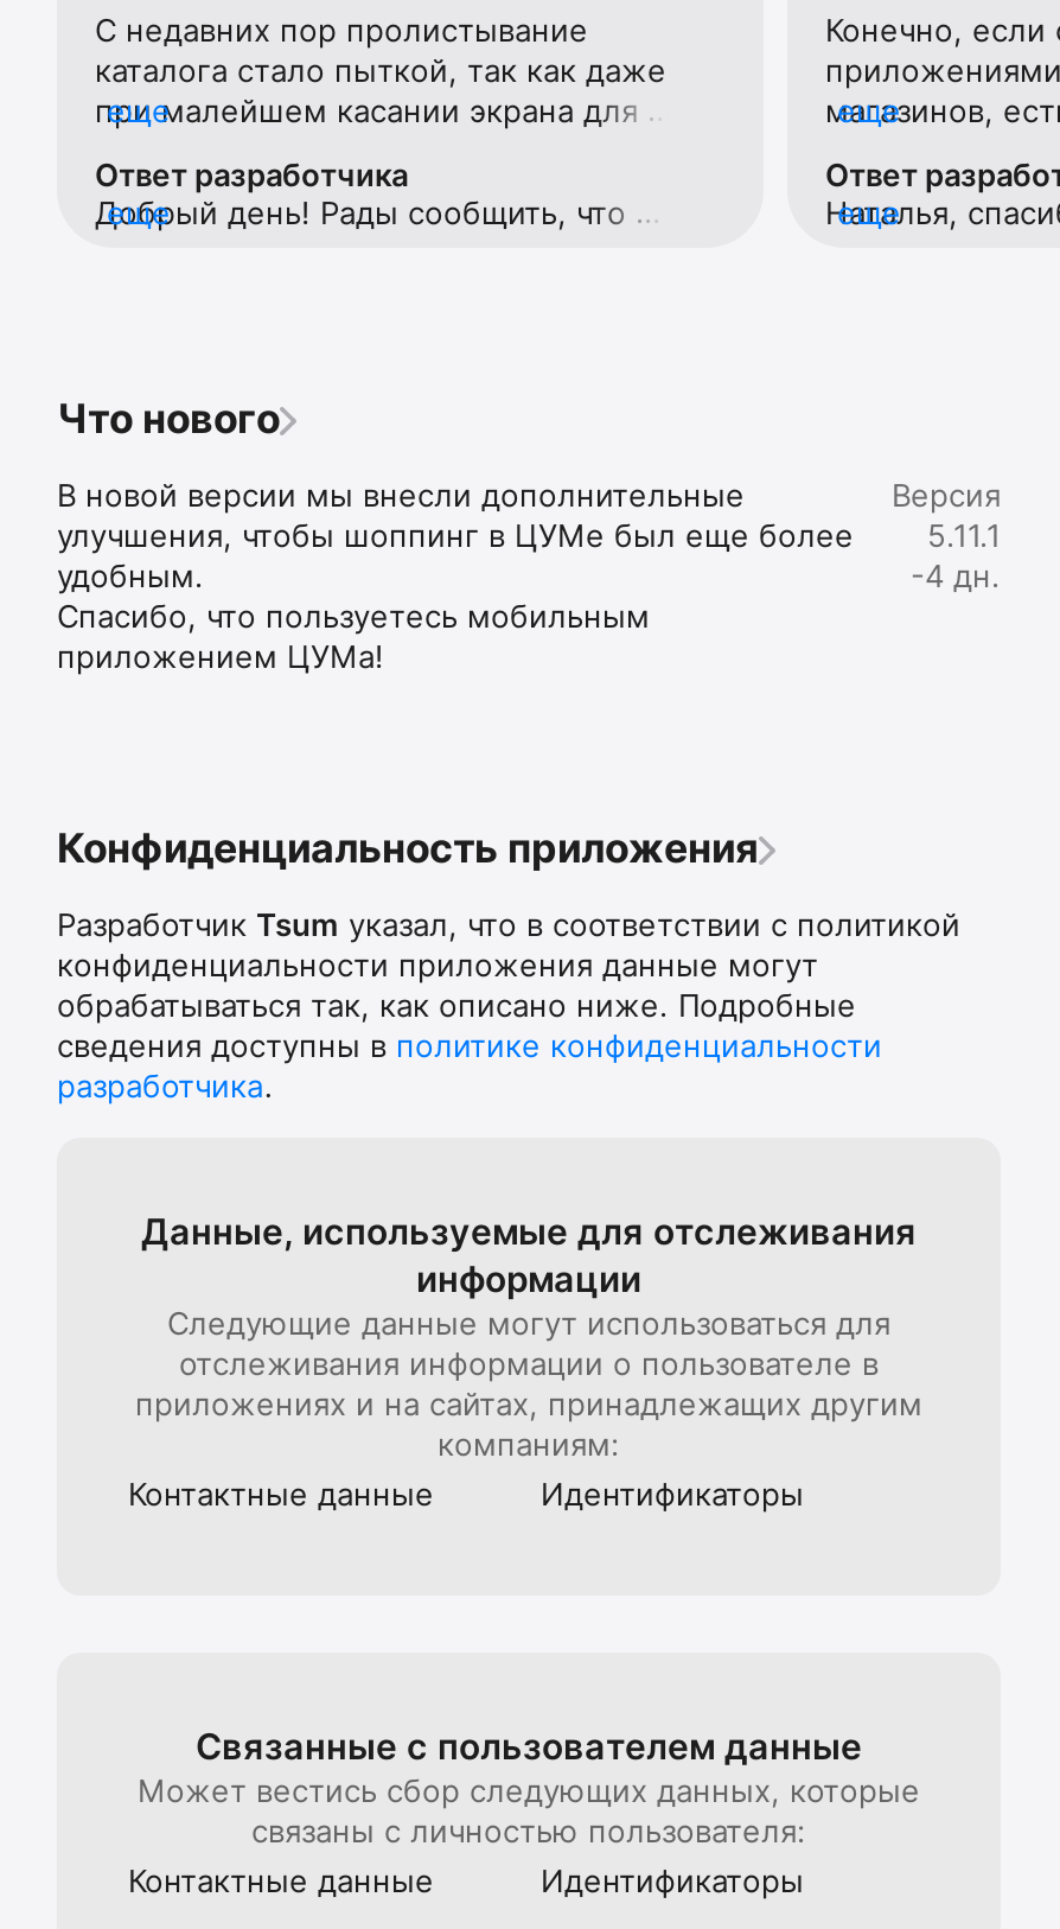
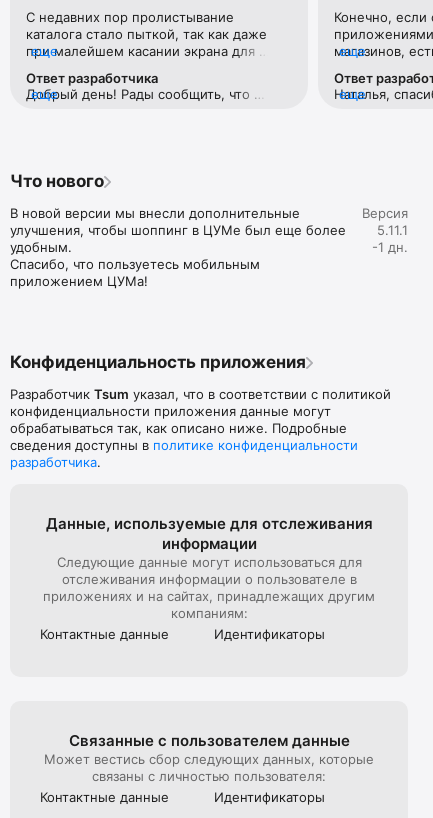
- -4 дн.
+ -1 дн.
